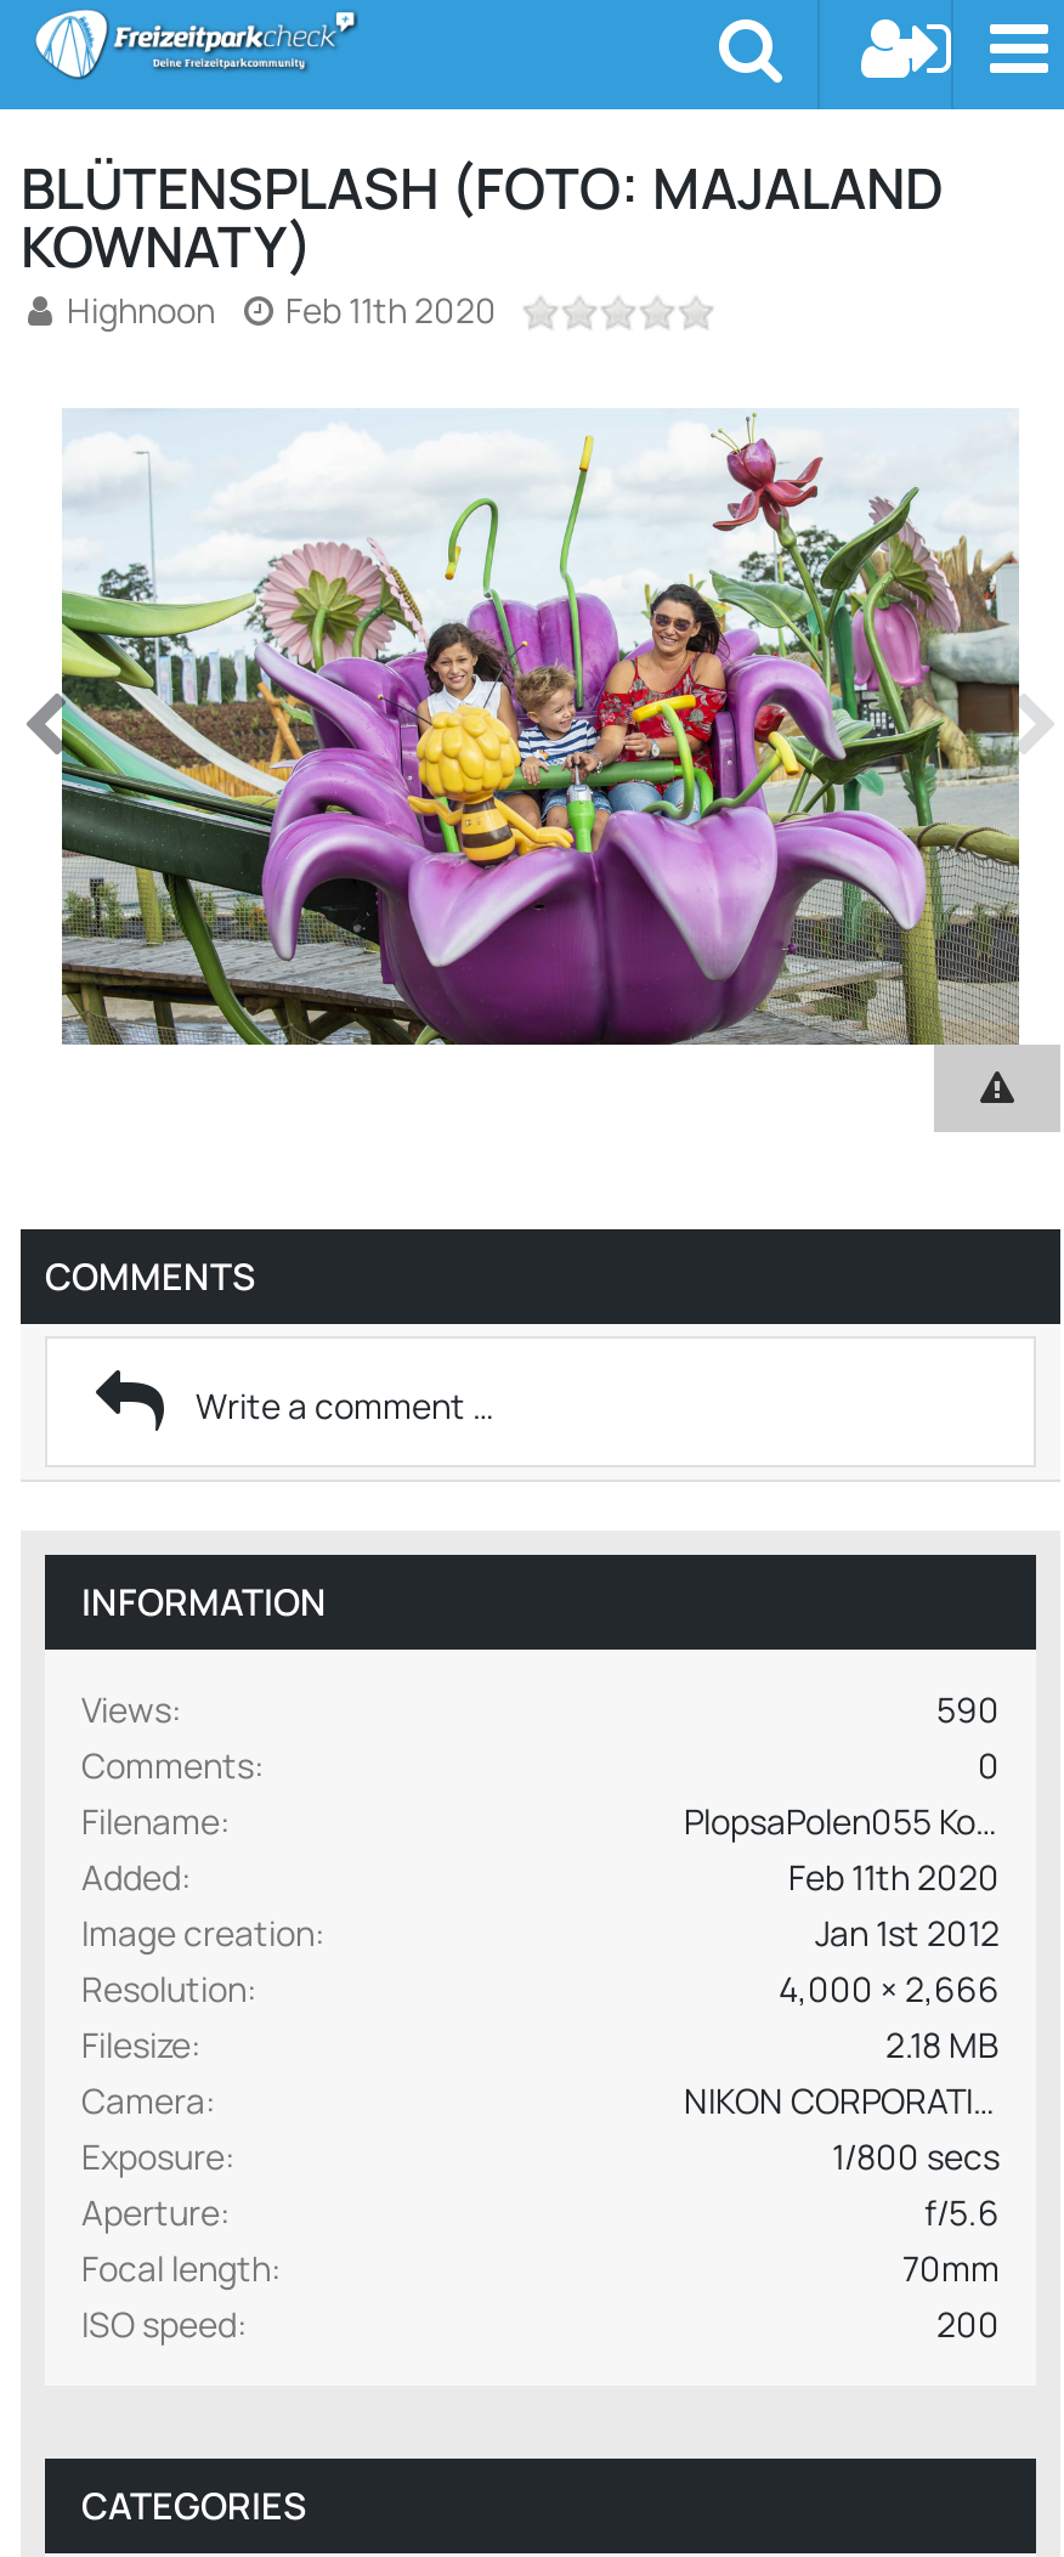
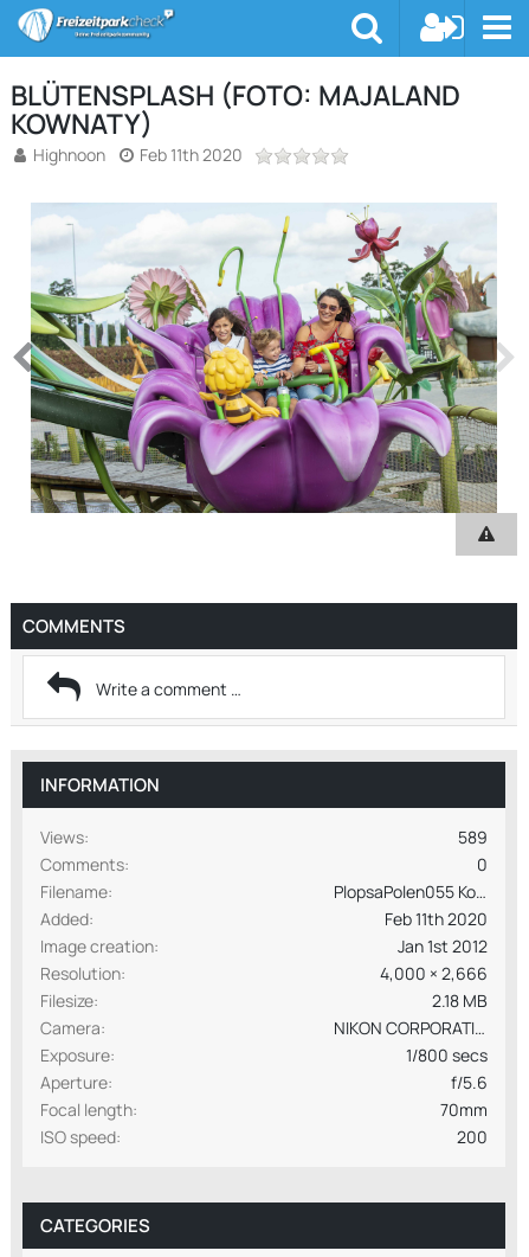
- 590
+ 589
